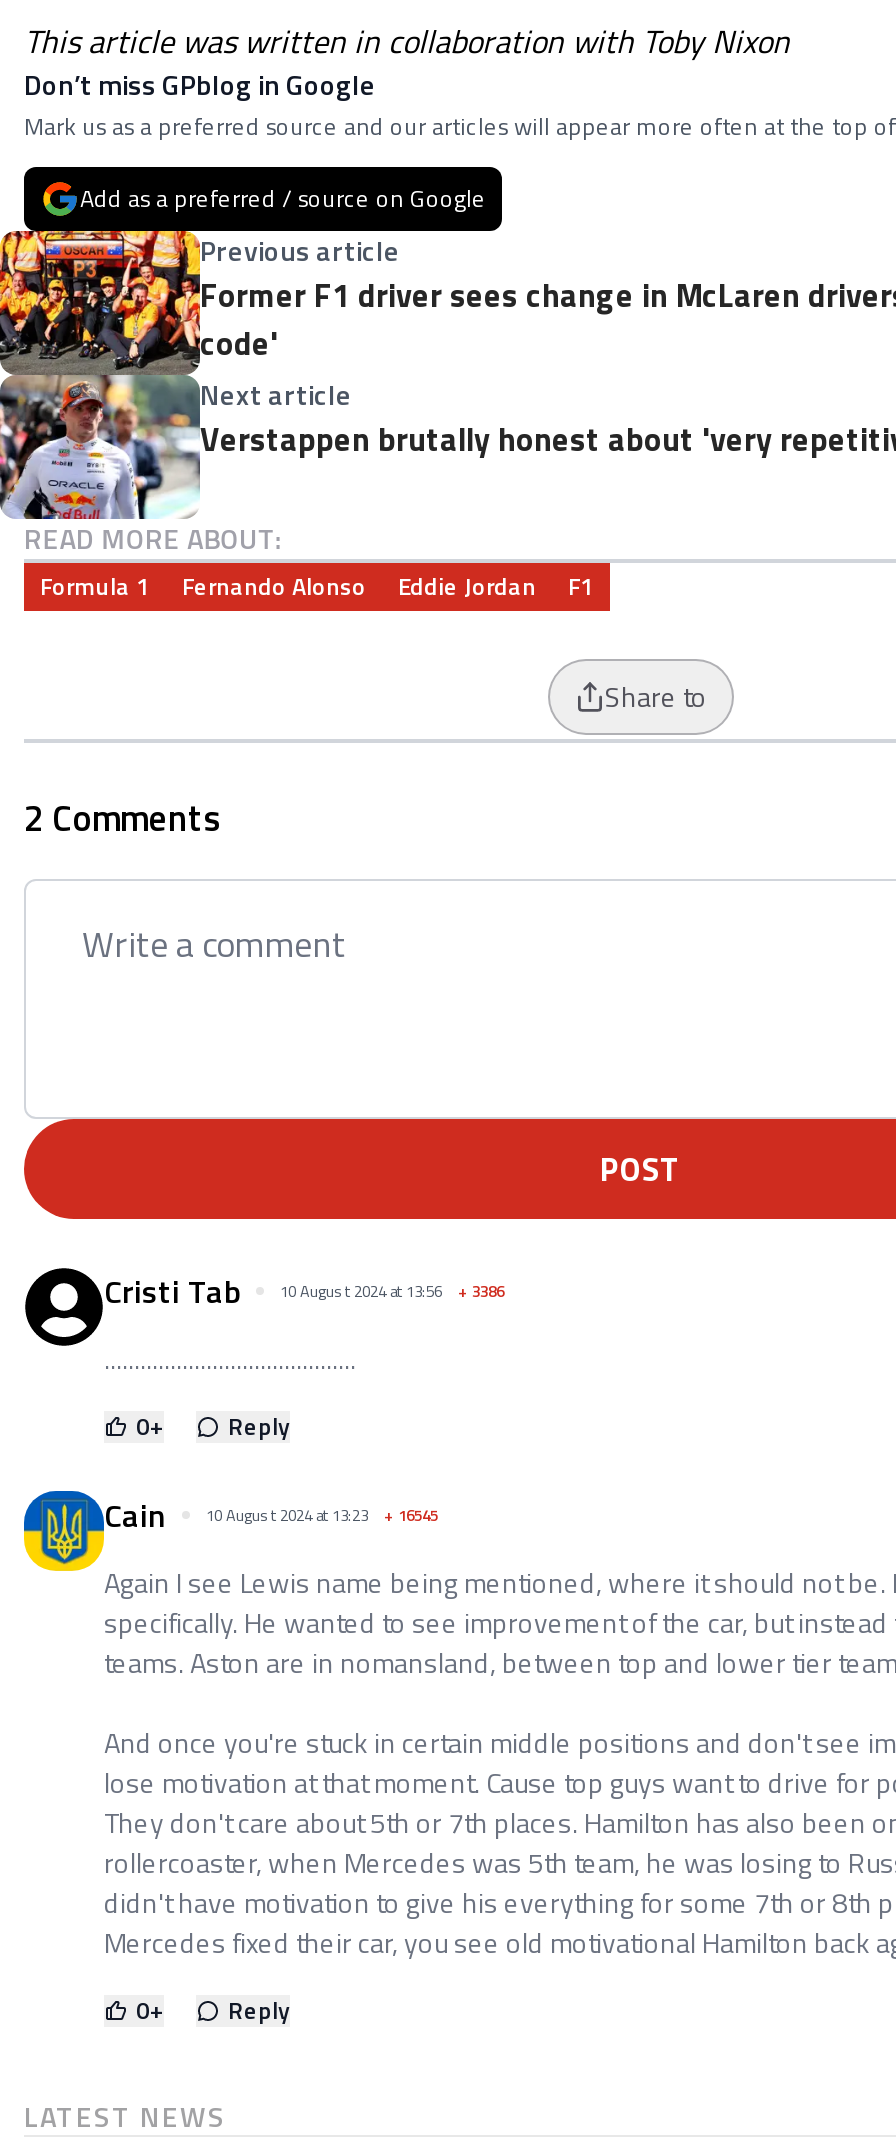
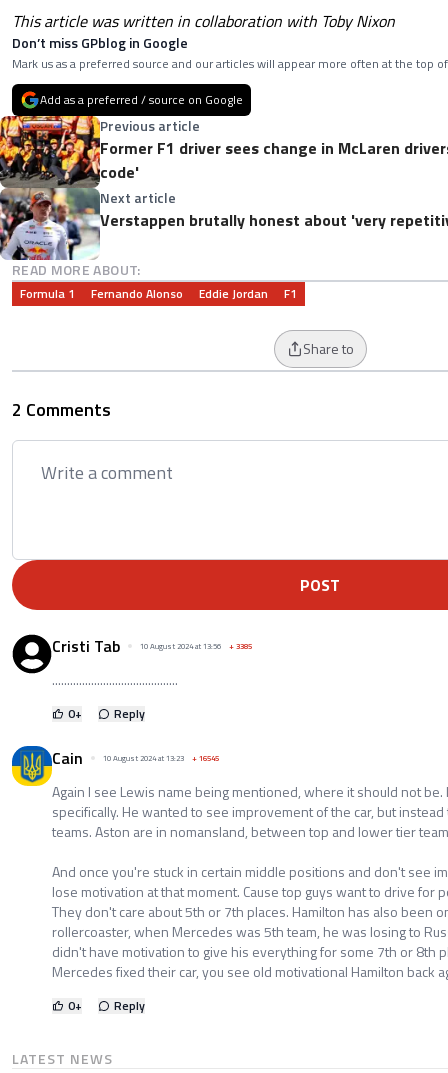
- Cristi Tab 10 August 2024 at 13:56 + 3386
+ Cristi Tab 10 August 2024 at 13:56 + 3385
